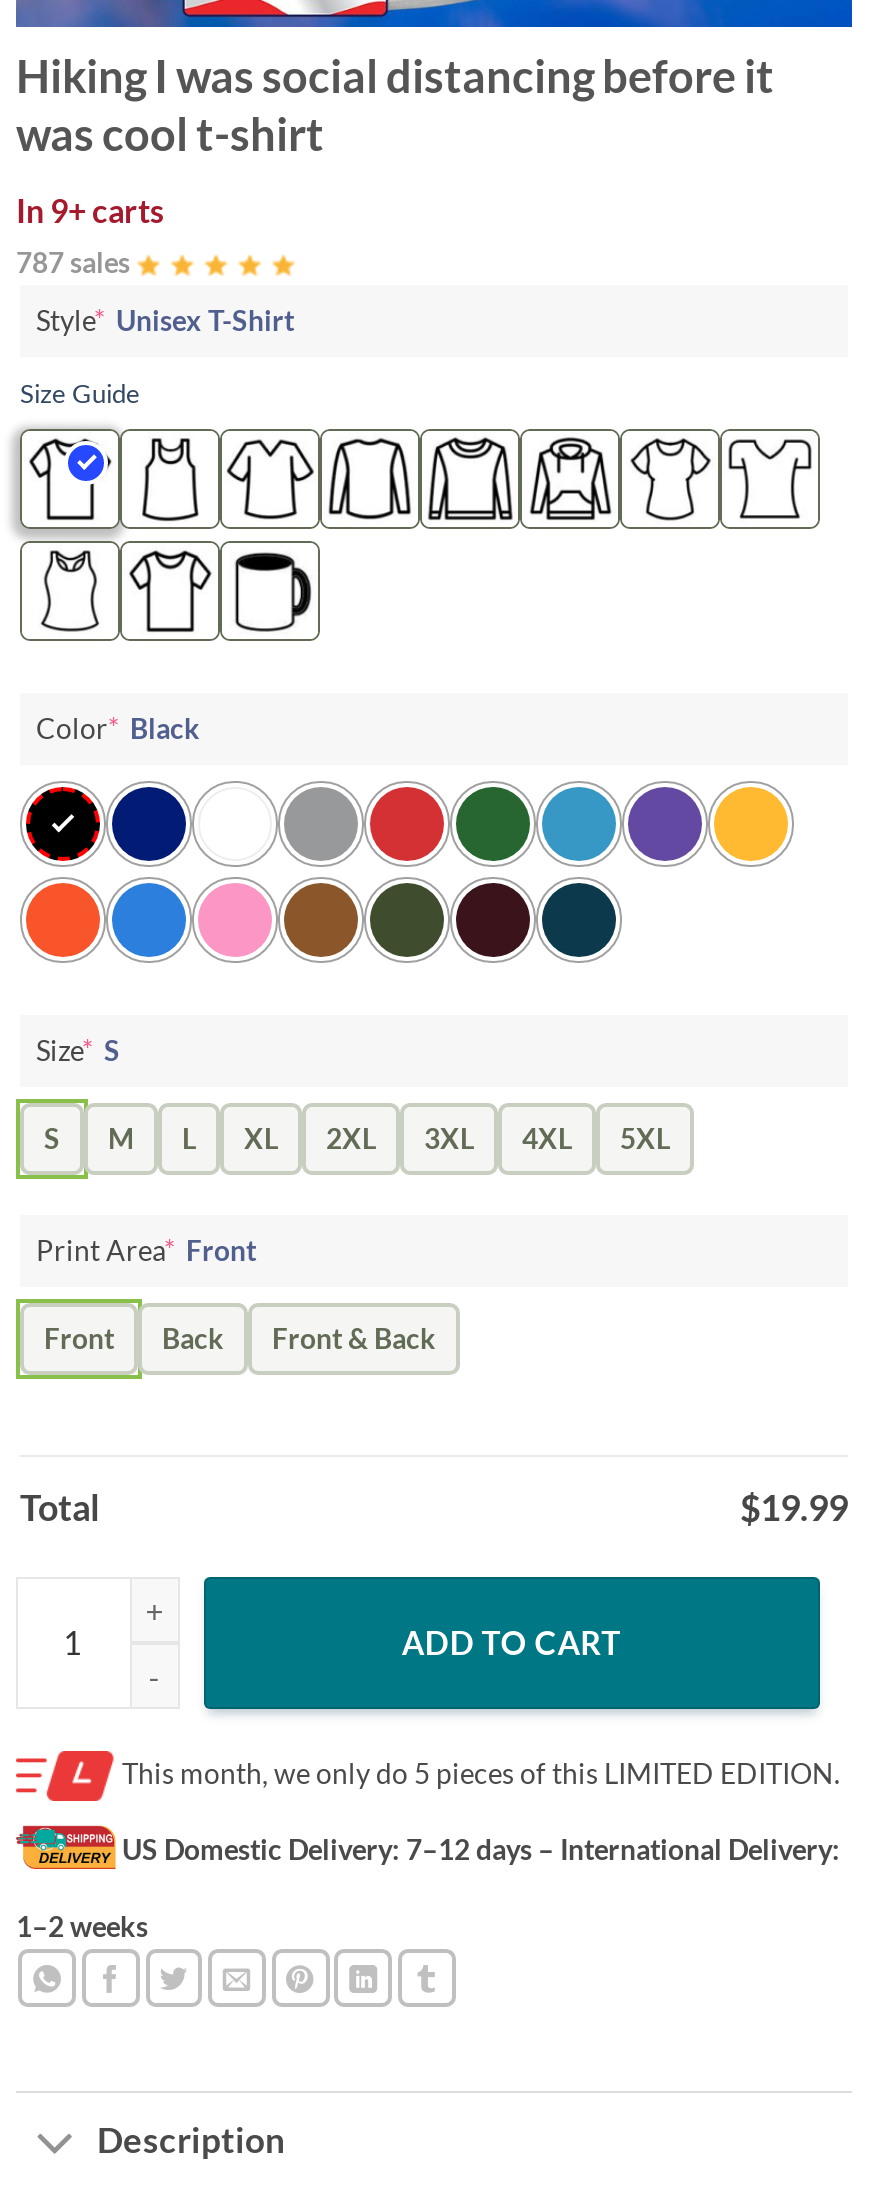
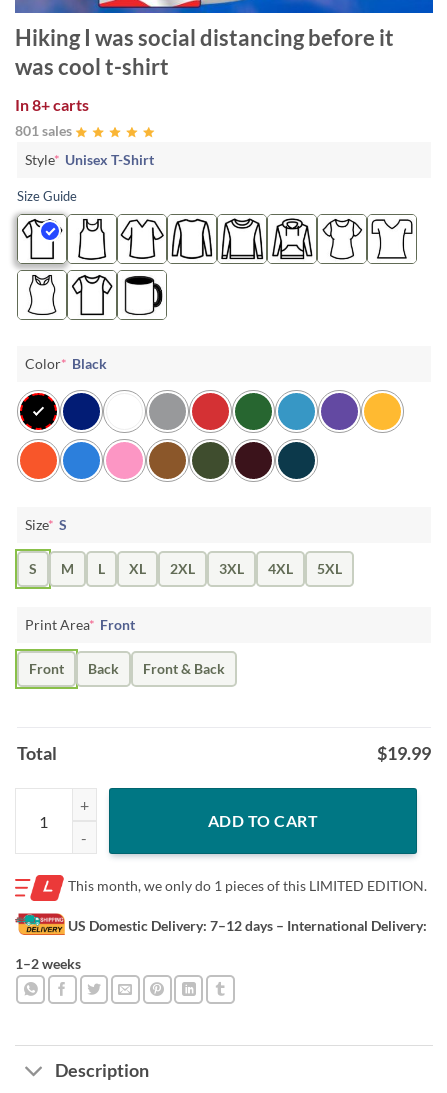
- In 9+ carts
+ In 8+ carts

- 787 sales
+ 801 sales

- This month, we only do 5 pieces of this LIMITED EDITION.
+ This month, we only do 1 pieces of this LIMITED EDITION.
